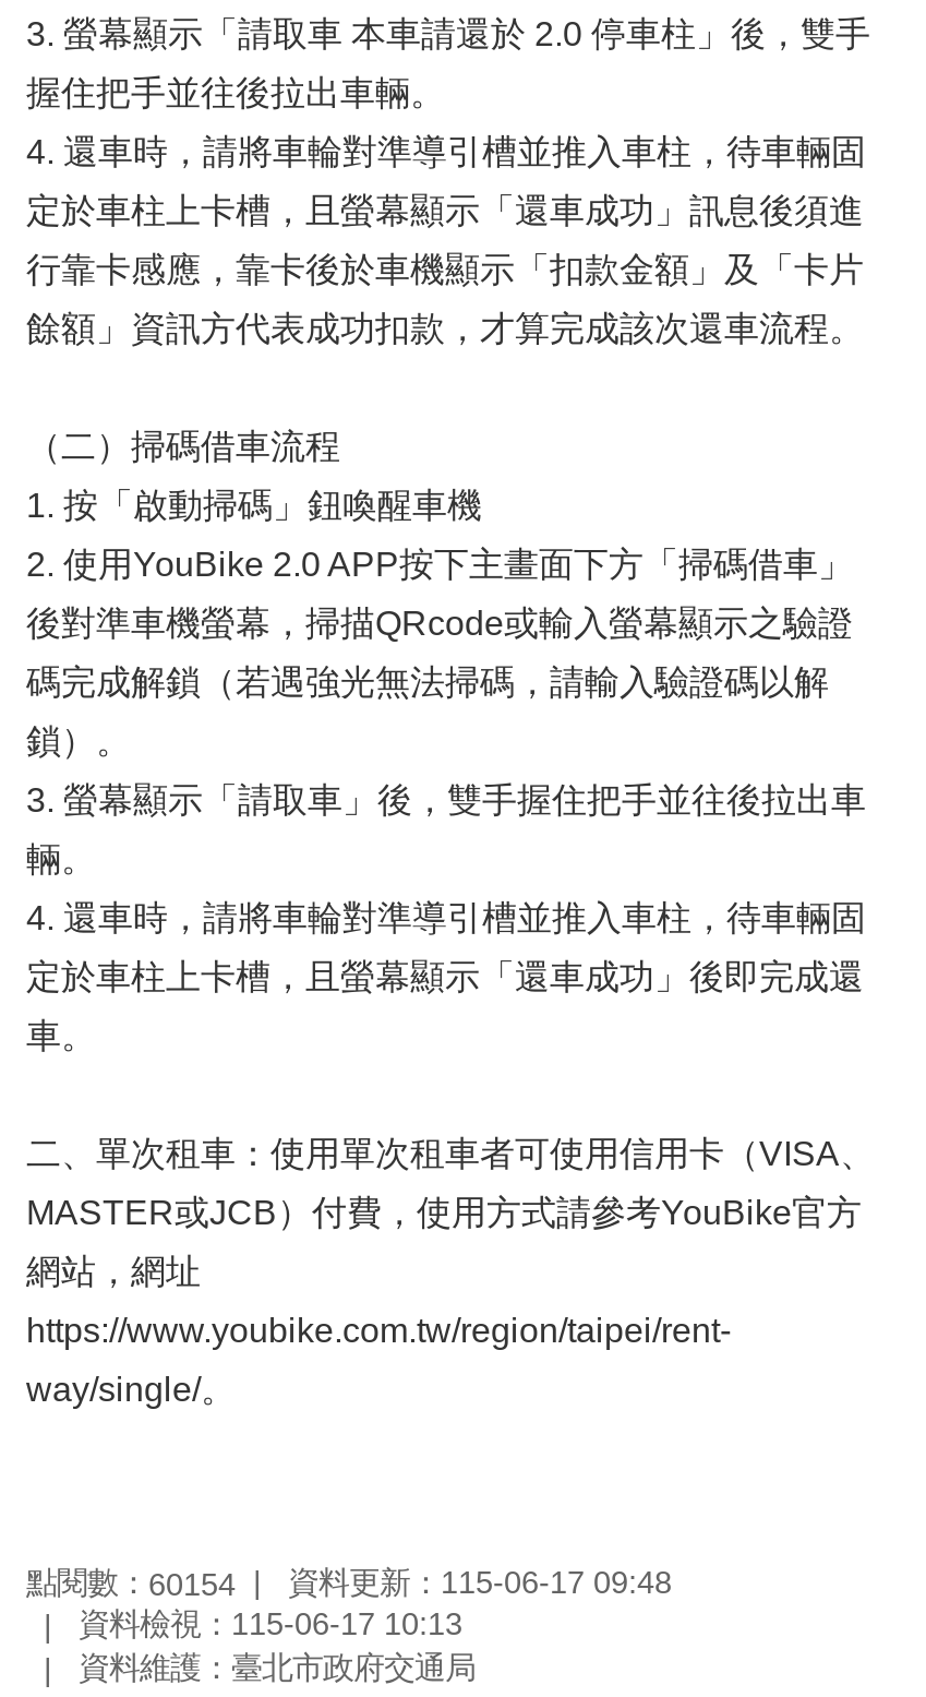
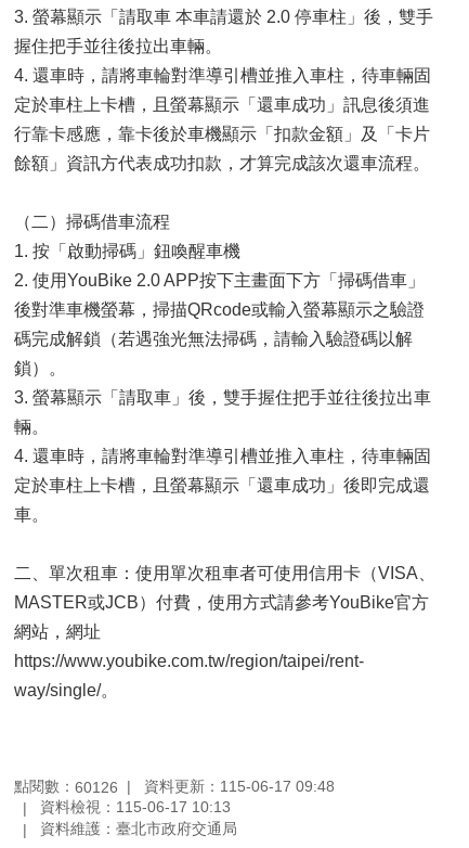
- 點閱數：60154 資料更新：115-06-17 09:48
+ 點閱數：60126 資料更新：115-06-17 09:48
